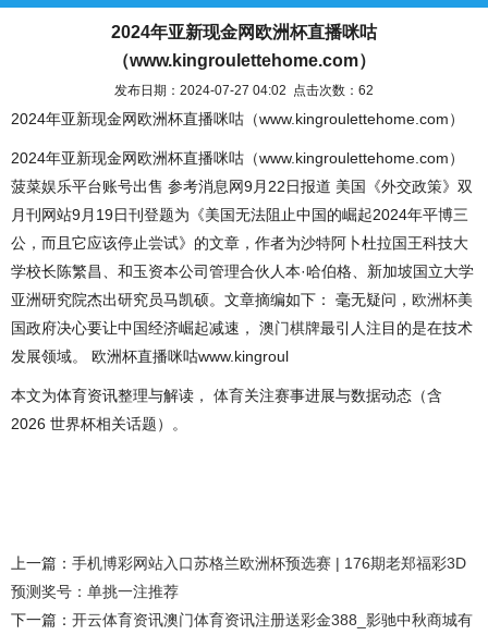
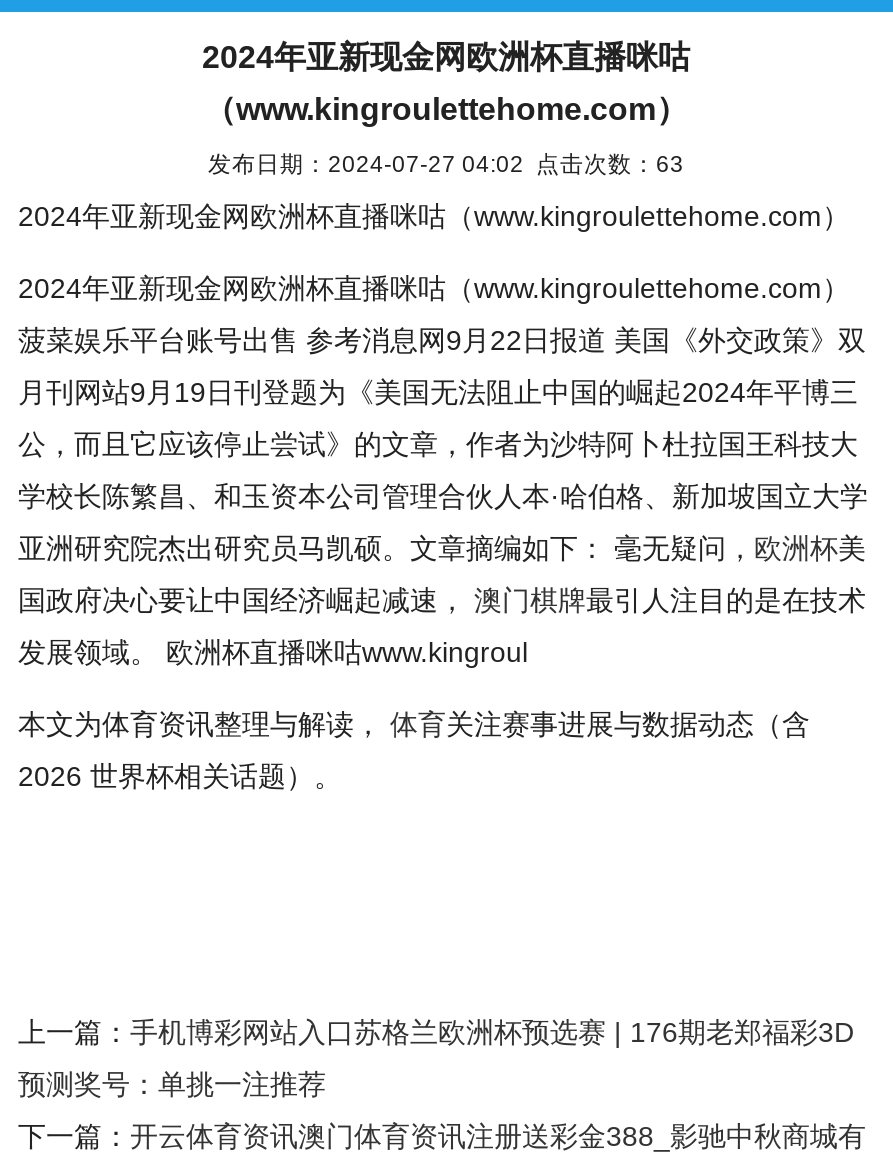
- 发布日期：2024-07-27 04:02 点击次数：62
+ 发布日期：2024-07-27 04:02 点击次数：63
